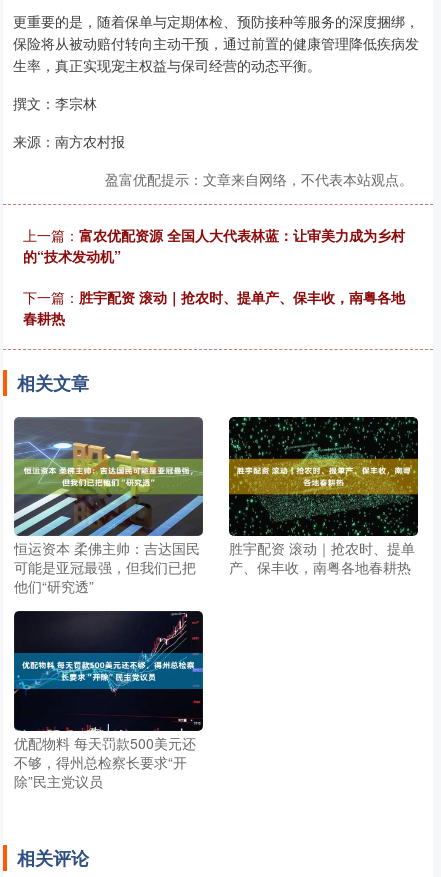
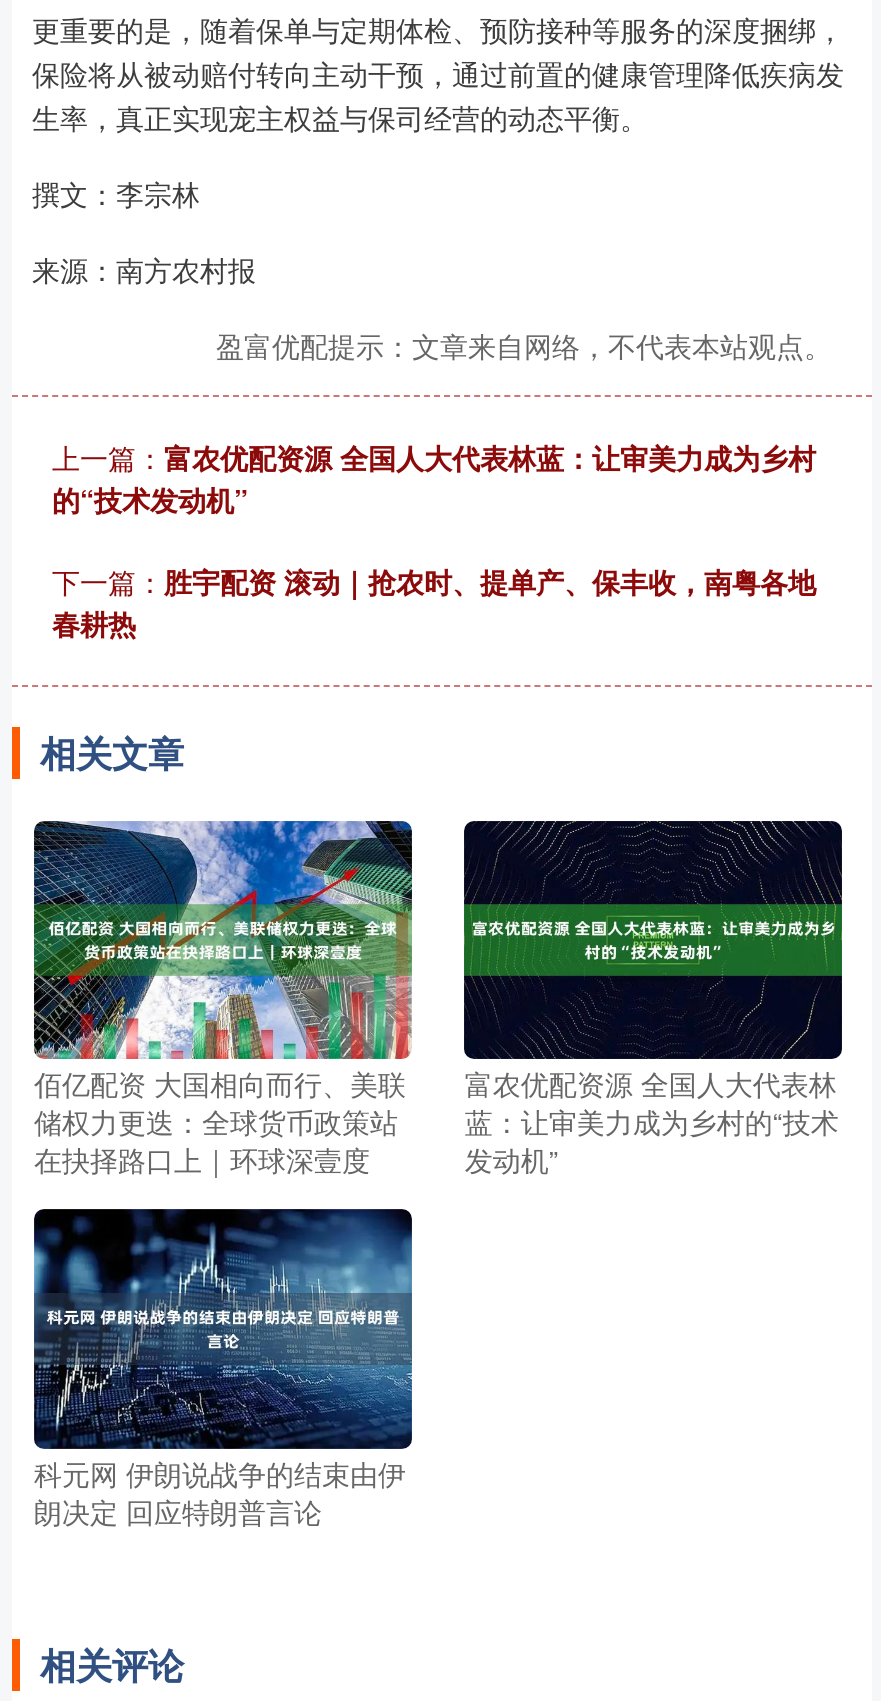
- [image]
- 恒运资本 柔佛主帅：吉达国民
- 可能是亚冠最强，但我们已把
- 他们“研究透”
+ [image]
+ 佰亿配资 大国相向而行、美联
+ 储权力更迭：全球货币政策站
+ 在抉择路口上｜环球深壹度

- [image]
- 胜宇配资 滚动｜抢农时、提单
- 产、保丰收，南粤各地春耕热
+ [image]
+ 富农优配资源 全国人大代表林
+ 蓝：让审美力成为乡村的“技术
+ 发动机”

- [image]
- 优配物料 每天罚款500美元还
- 不够，得州总检察长要求“开
- 除”民主党议员
+ [image]
+ 科元网 伊朗说战争的结束由伊
+ 朗决定 回应特朗普言论
